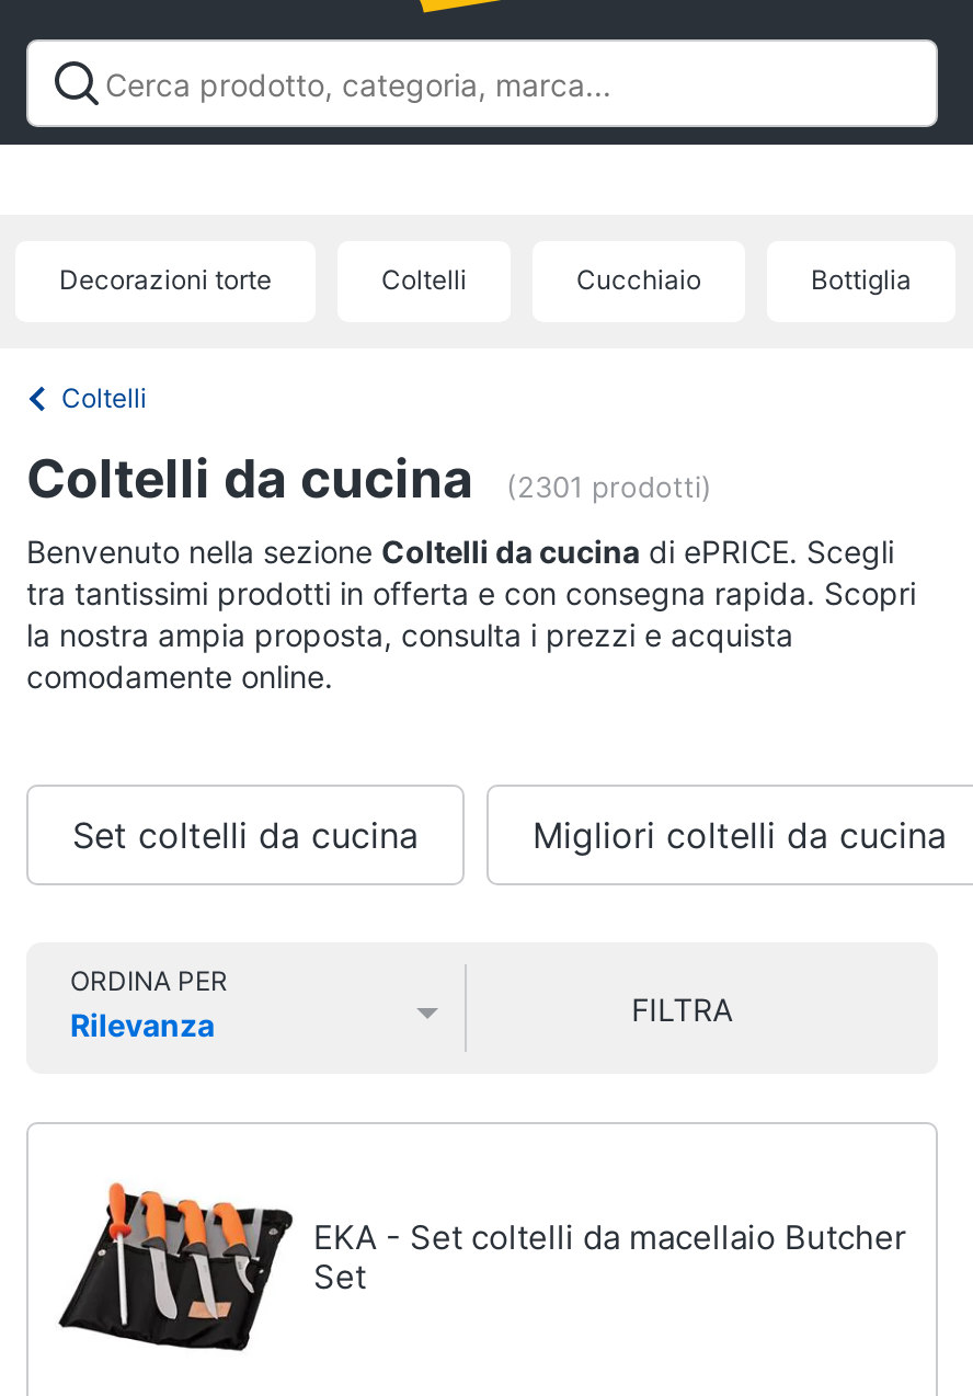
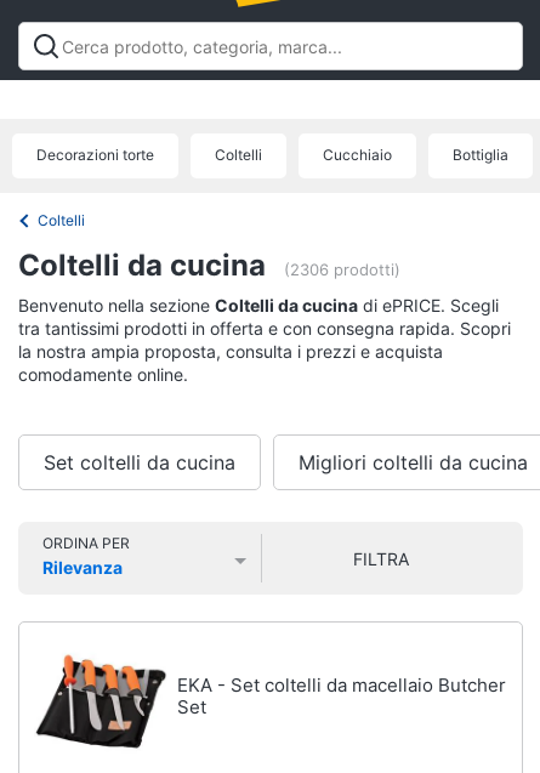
- (2301 prodotti)
+ (2306 prodotti)
